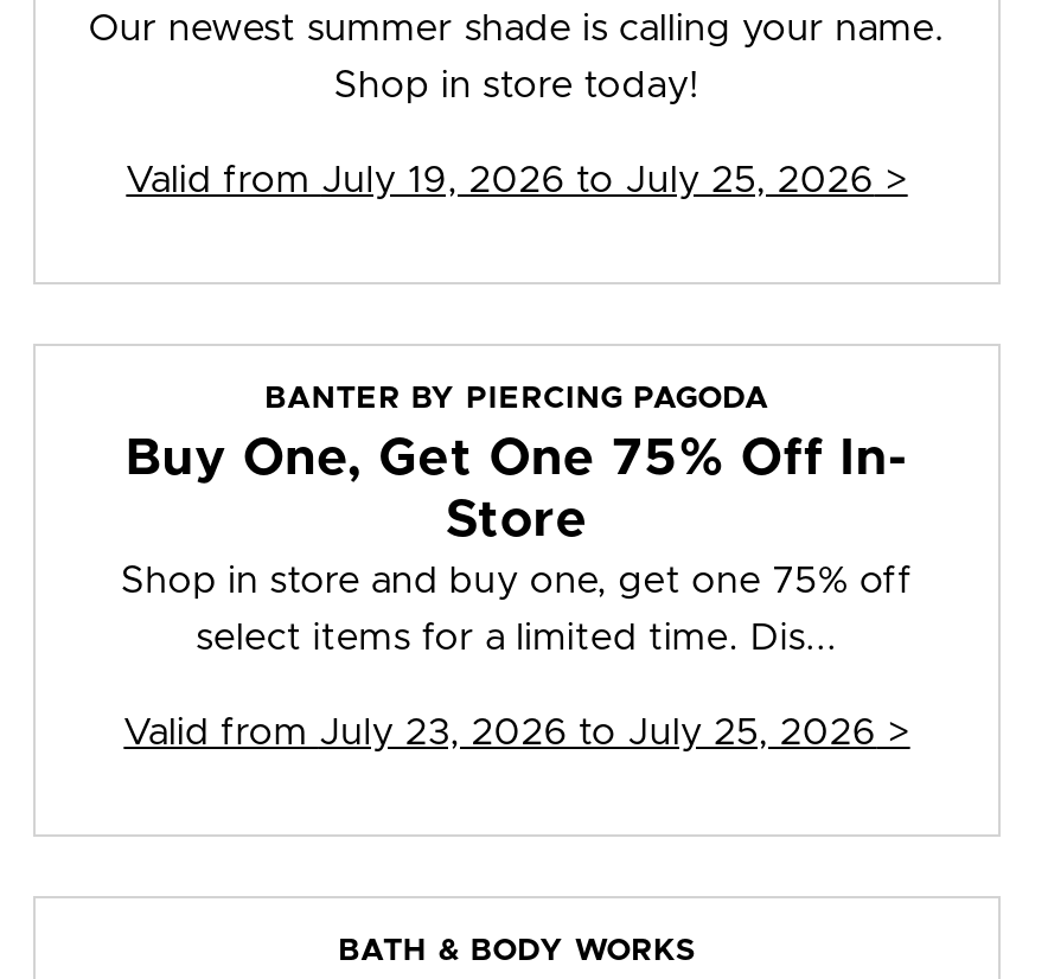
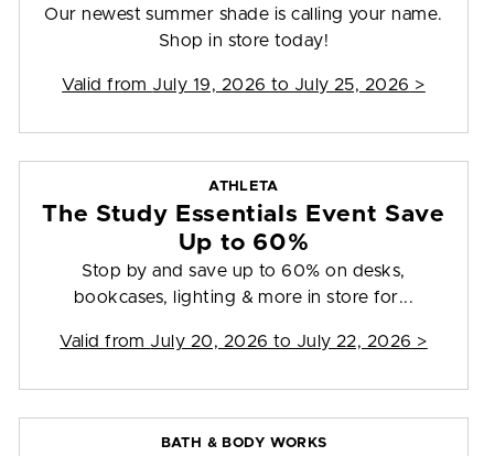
- BANTER BY PIERCING PAGODA
- Buy One, Get One 75% Off In-
- Store
- Shop in store and buy one, get one 75% off
+ ATHLETA
+ The Study Essentials Event Save
+ Up to 60%
+ Stop by and save up to 60% on desks,

- select items for a limited time. Dis...
+ bookcases, lighting & more in store for...

- Valid from July 23, 2026 to July 25, 2026 >
+ Valid from July 20, 2026 to July 22, 2026 >
